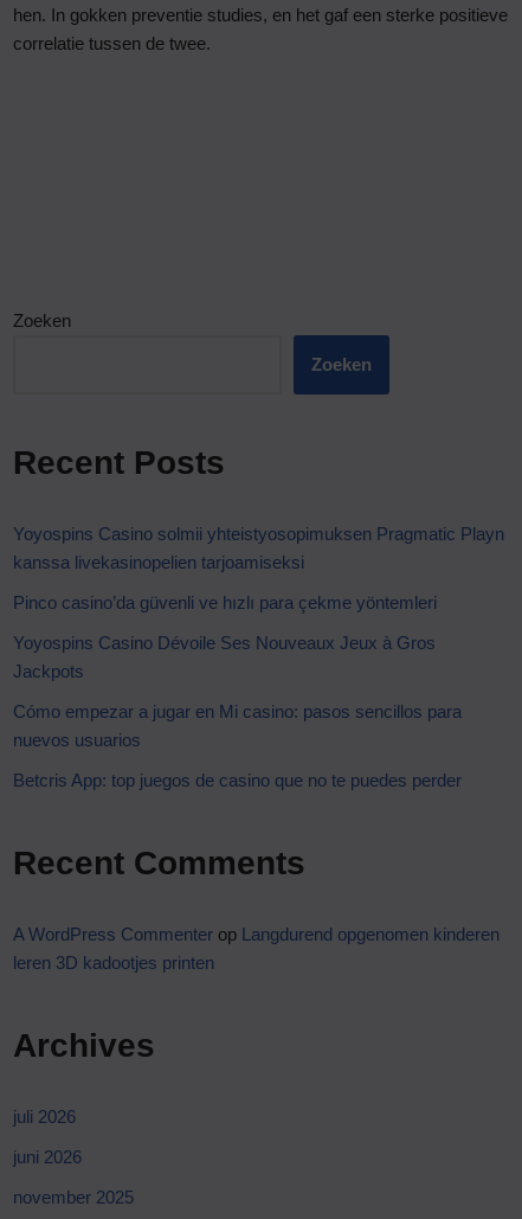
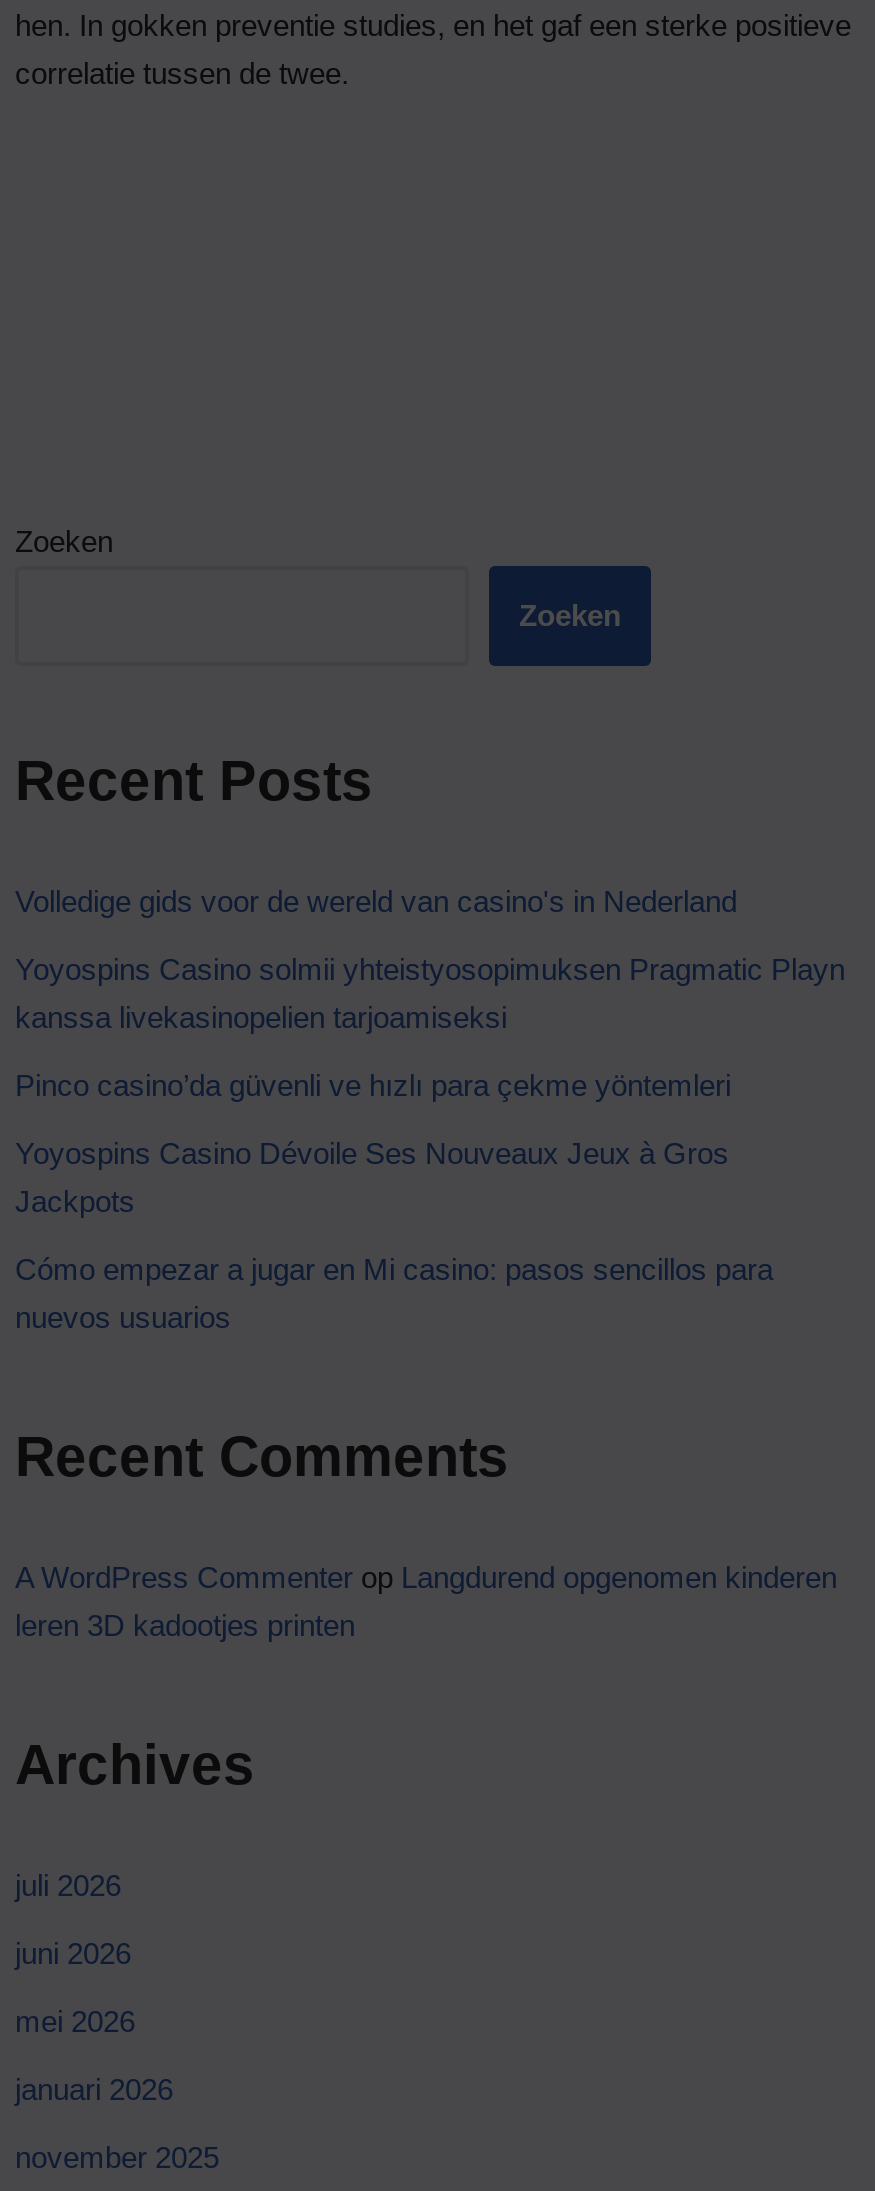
+ Volledige gids voor de wereld van casino's in Nederland

- Betcris App: top juegos de casino que no te puedes perder

+ mei 2026
+ januari 2026
